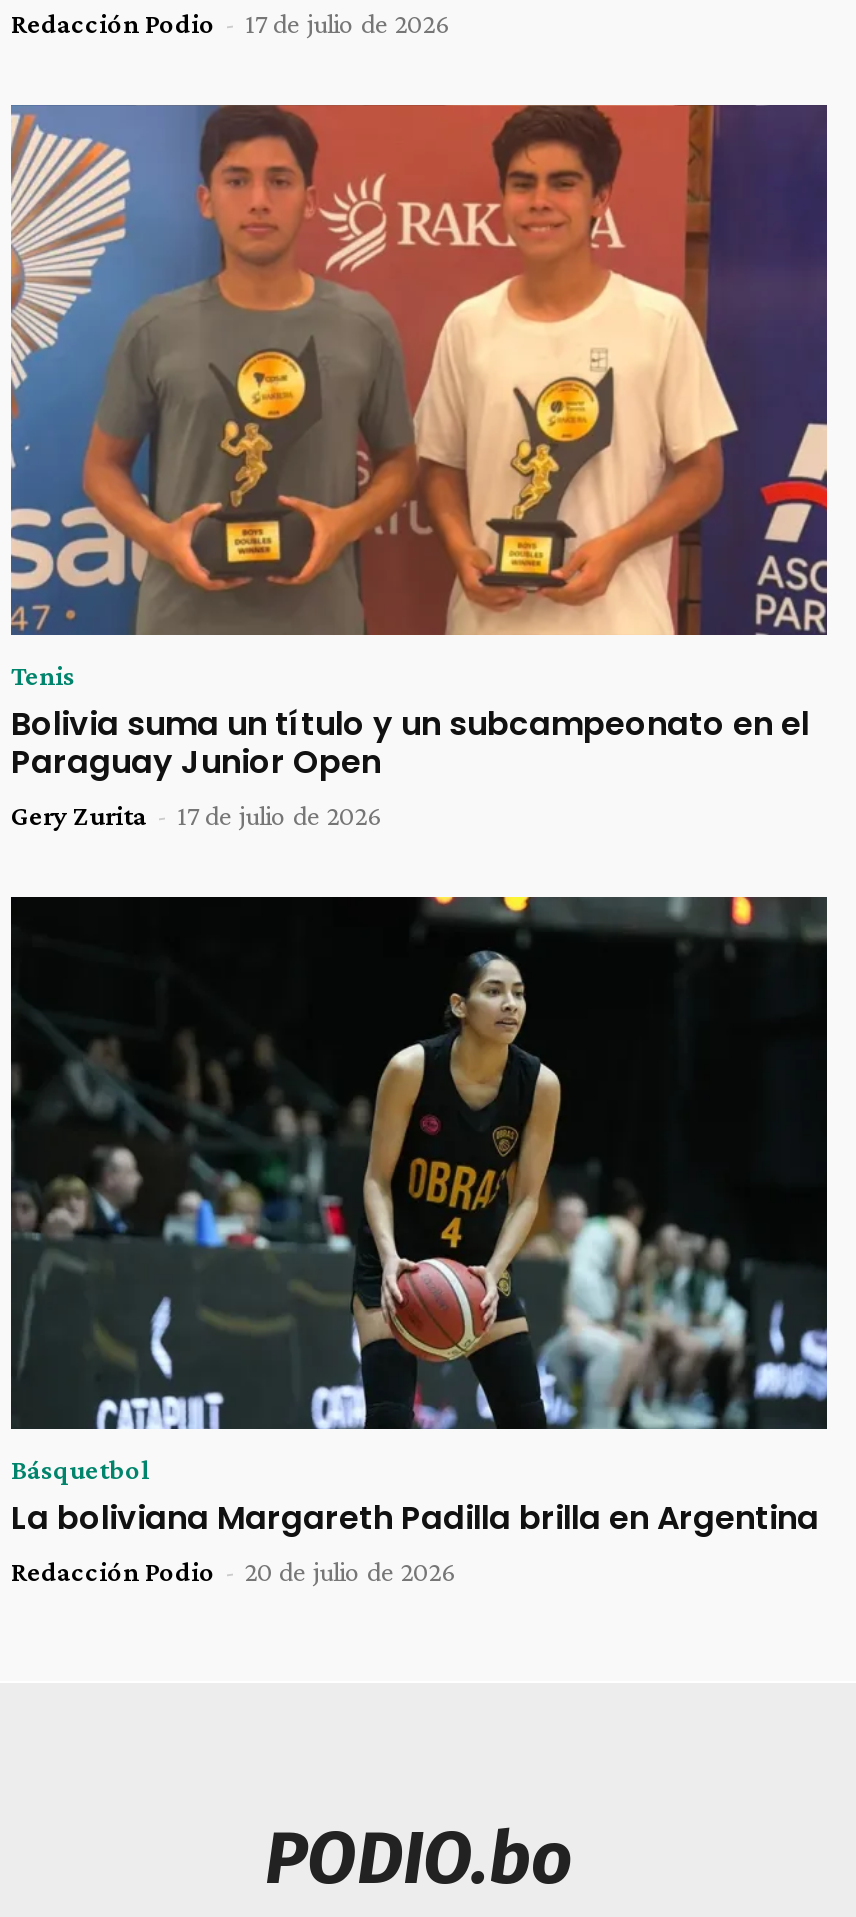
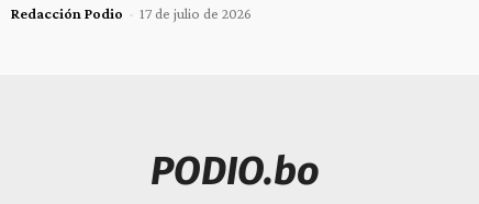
- [image]
- Tenis
- Bolivia suma un título y un subcampeonato en el
- Paraguay Junior Open
- Gery Zurita - 17 de julio de 2026

- [image]
- Básquetbol
- La boliviana Margareth Padilla brilla en Argentina
- Redacción Podio - 20 de julio de 2026
